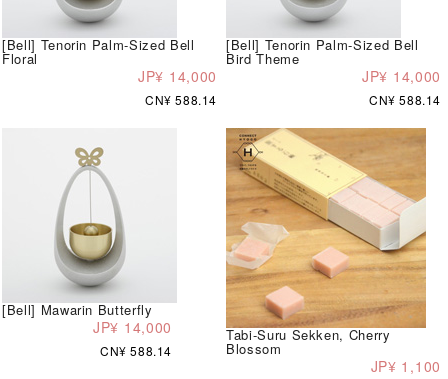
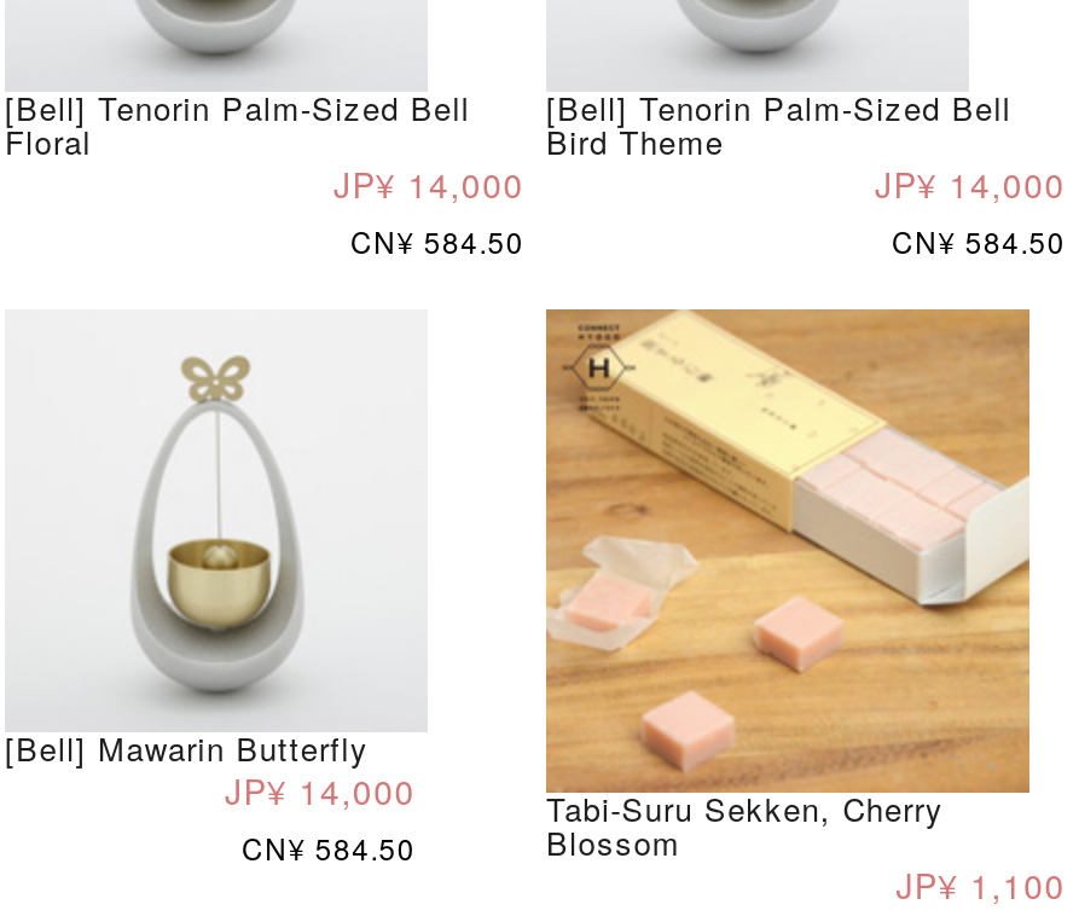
- CN¥ 588.14
+ CN¥ 584.50

- CN¥ 588.14
+ CN¥ 584.50

- CN¥ 588.14
+ CN¥ 584.50
